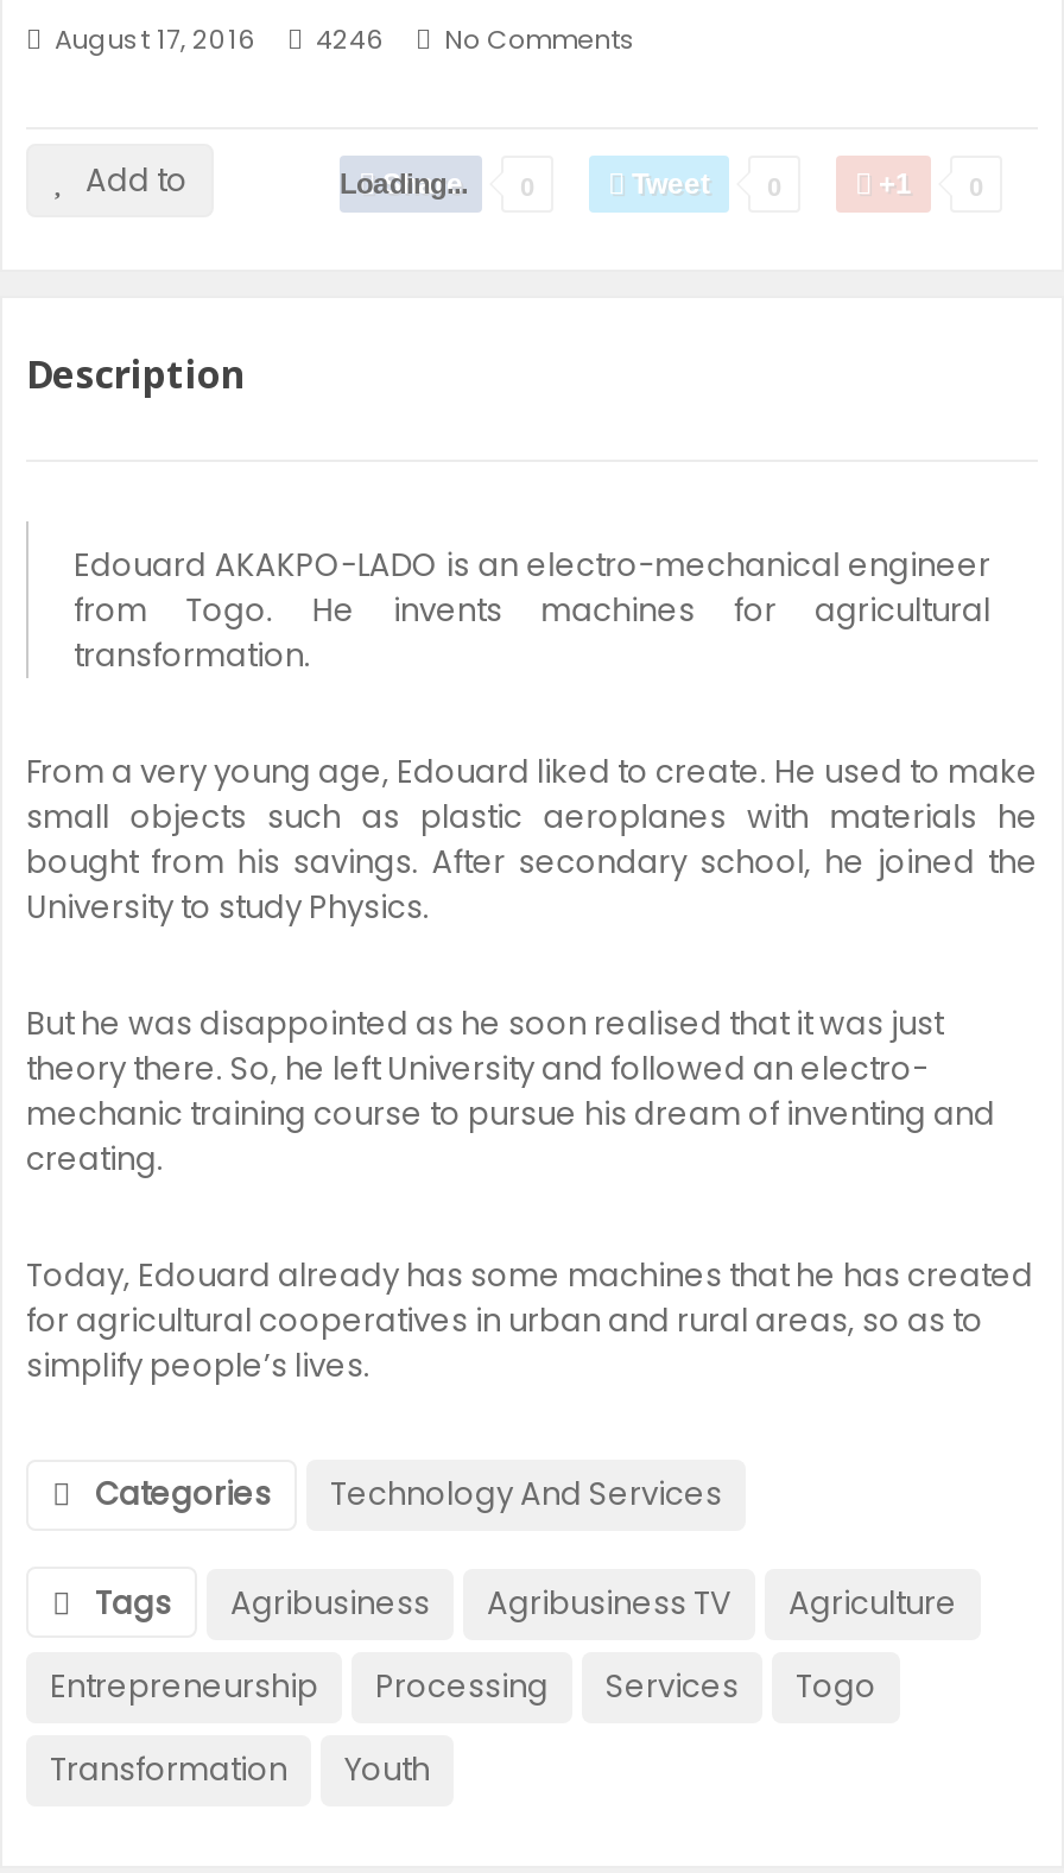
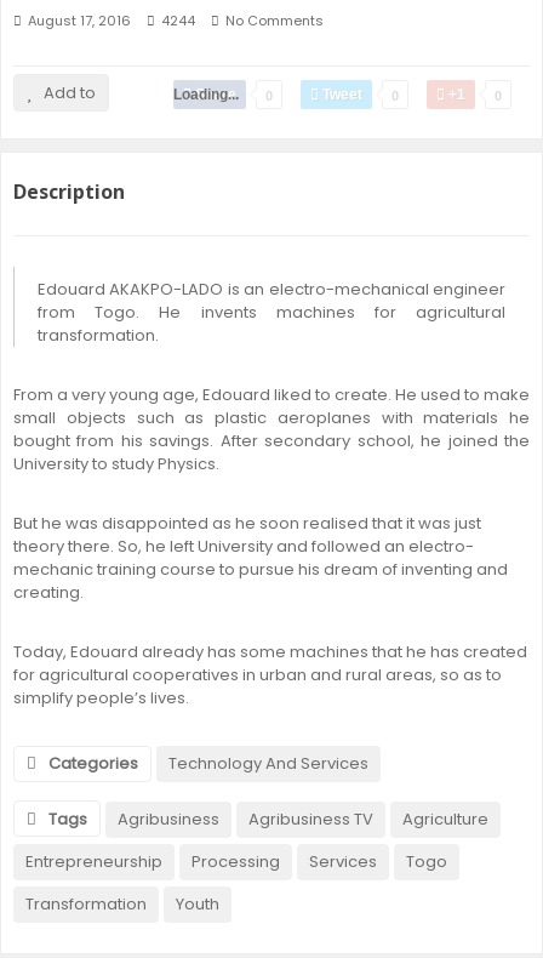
- August 17, 2016 4246 No Comments
+ August 17, 2016 4244 No Comments
